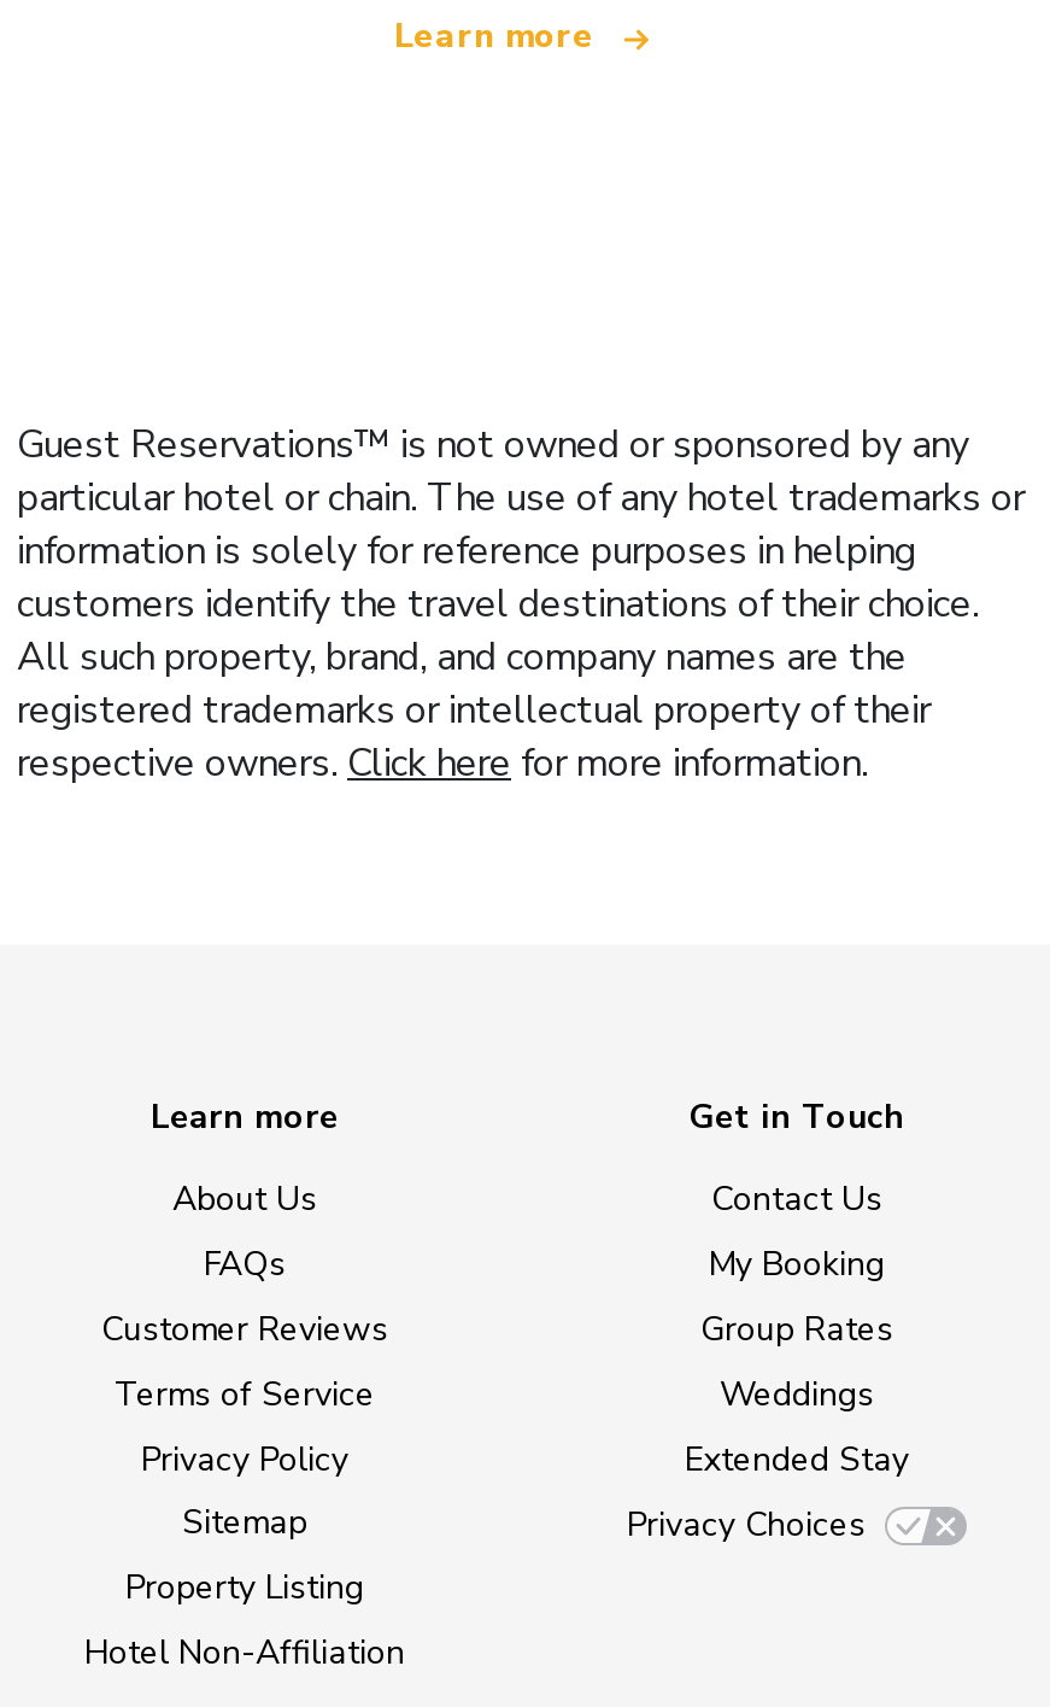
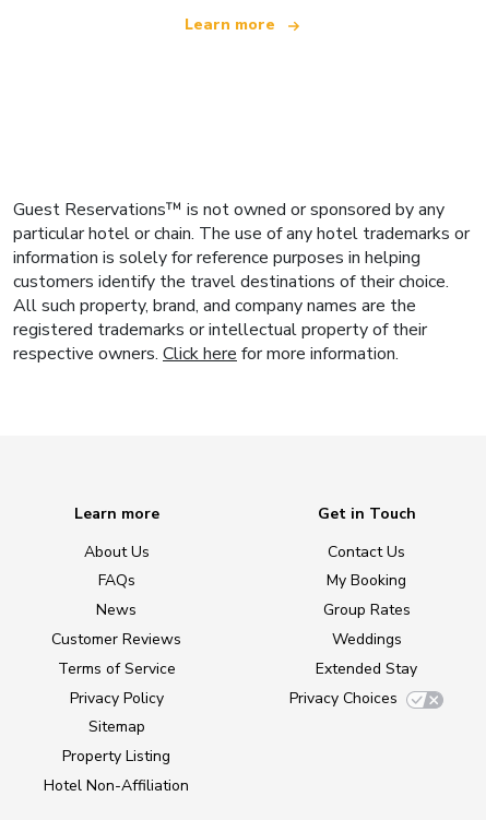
+ News
